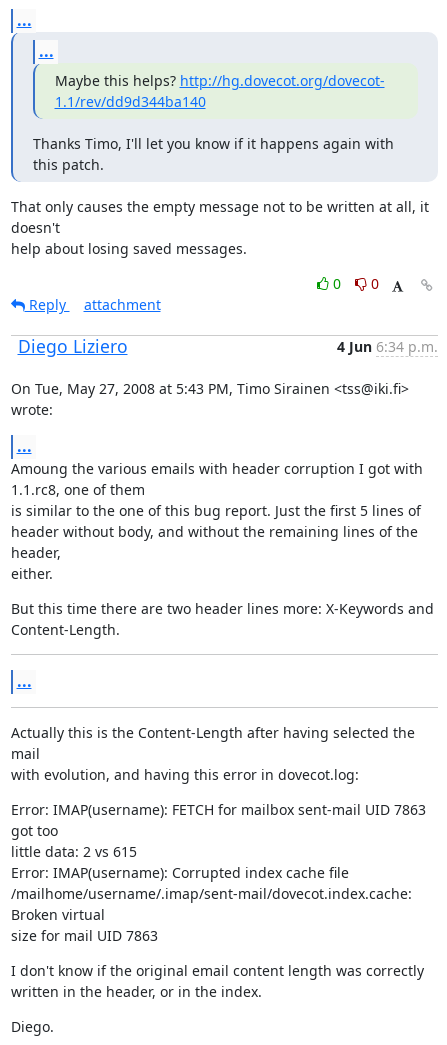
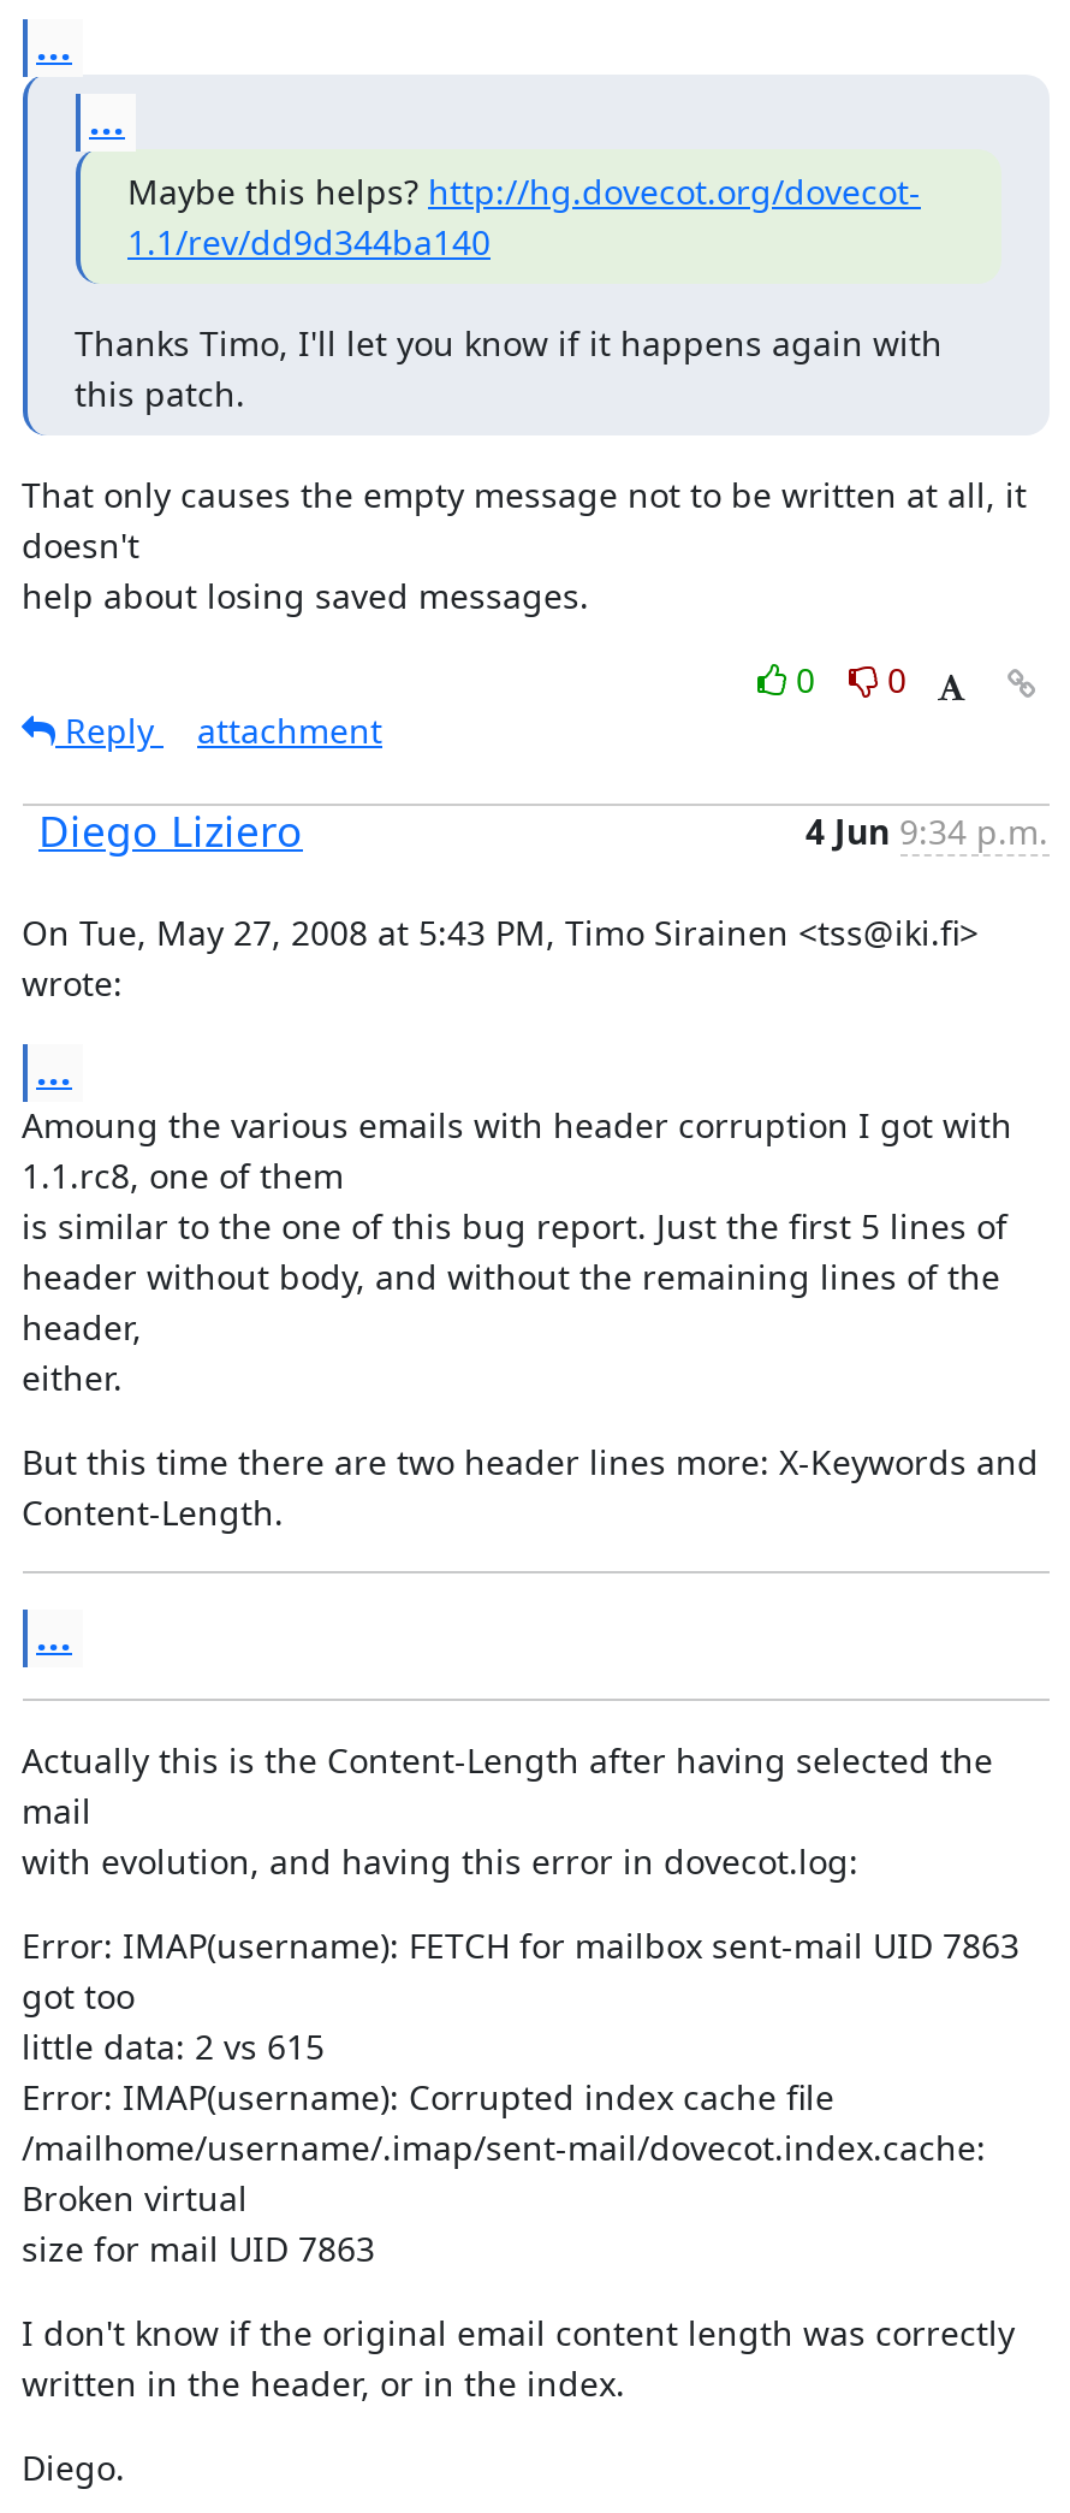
- 4 Jun 6:34 p.m.
+ 4 Jun 9:34 p.m.
